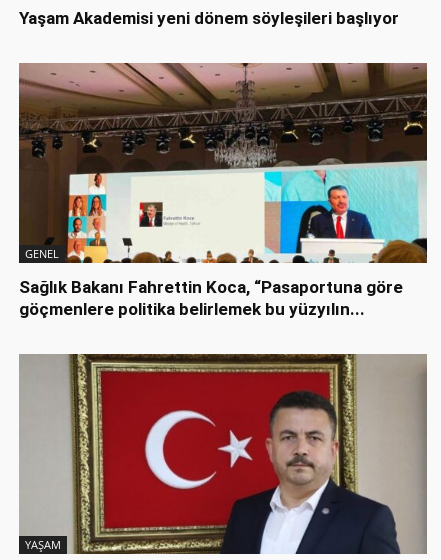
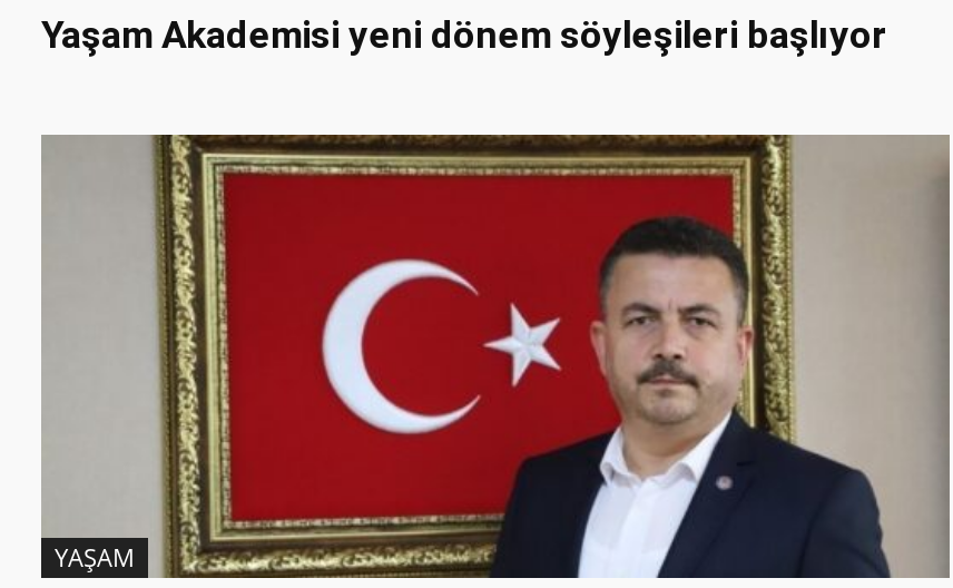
- [image]
- GENEL
- Sağlık Bakanı Fahrettin Koca, “Pasaportuna göre
- göçmenlere politika belirlemek bu yüzyılın...
